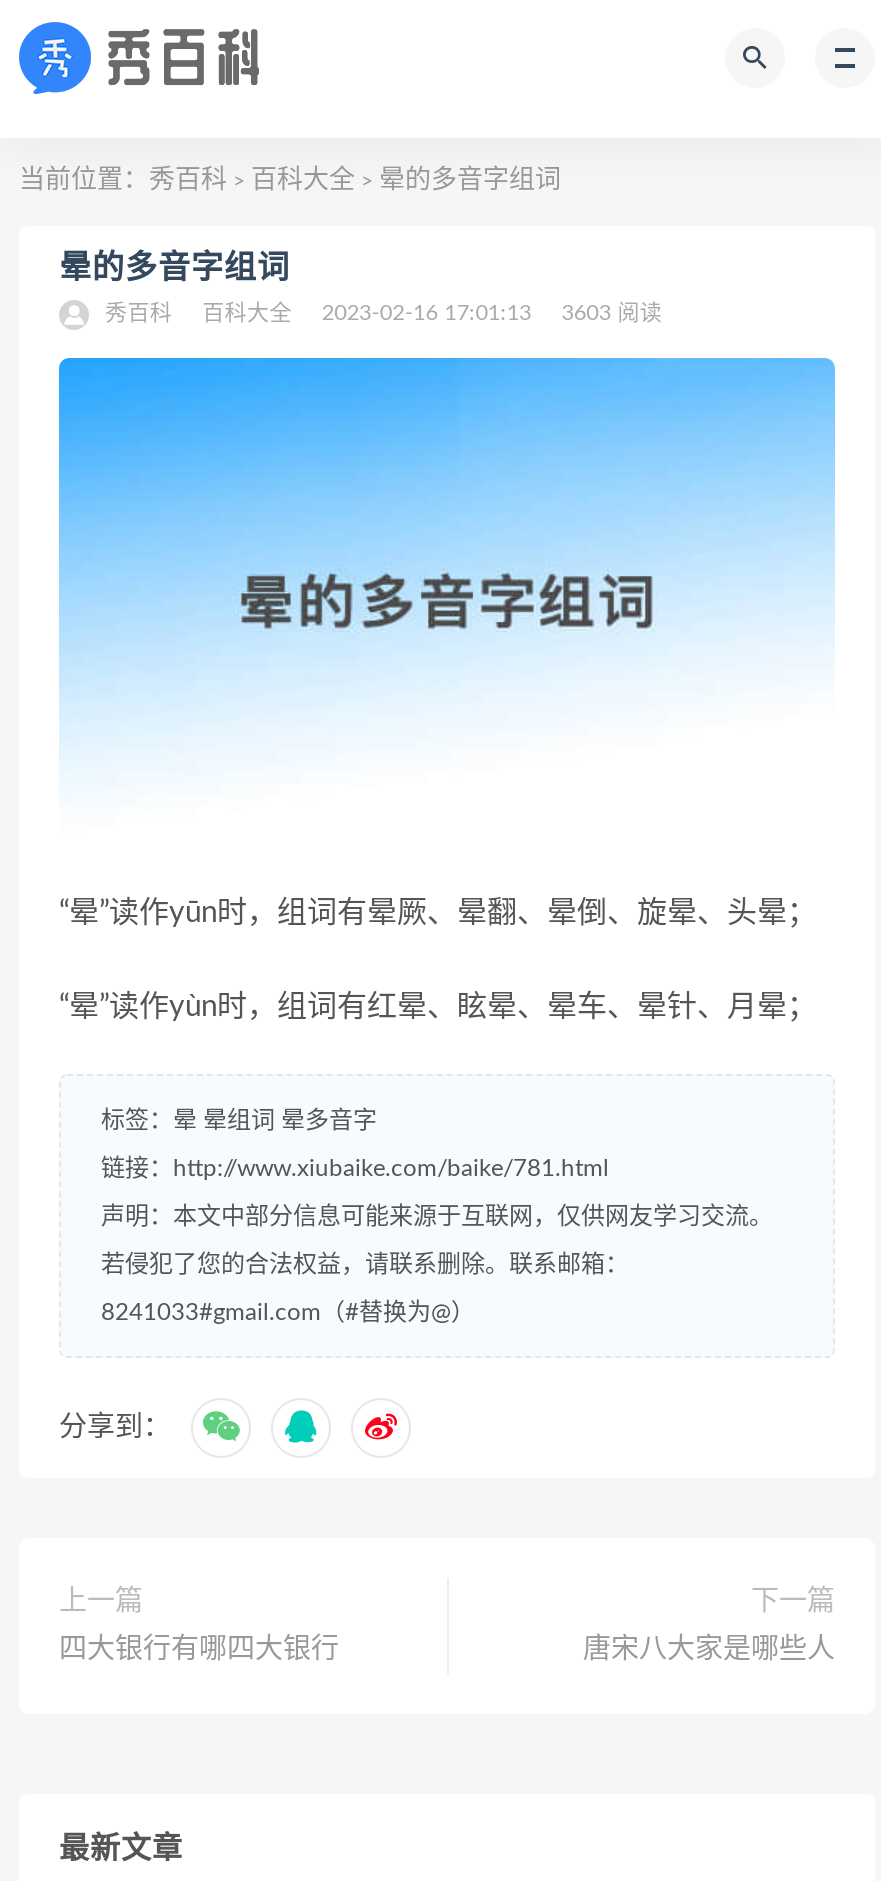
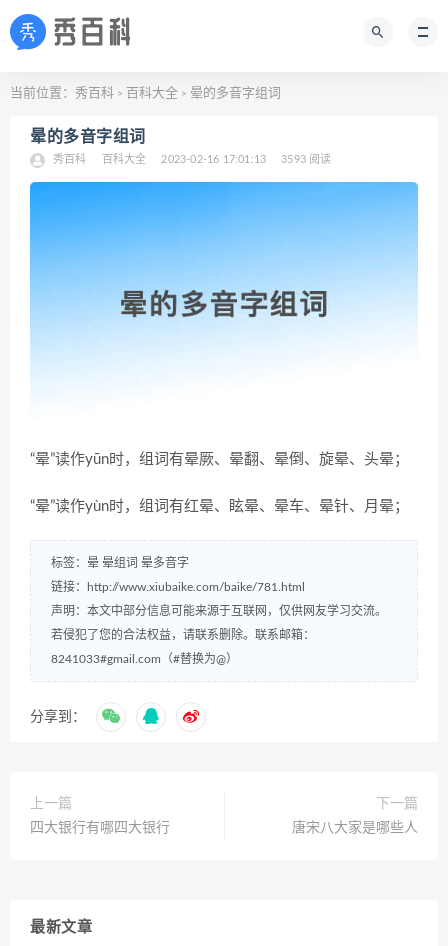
- 秀百科 百科大全 2023-02-16 17:01:13 3603 阅读
+ 秀百科 百科大全 2023-02-16 17:01:13 3593 阅读
